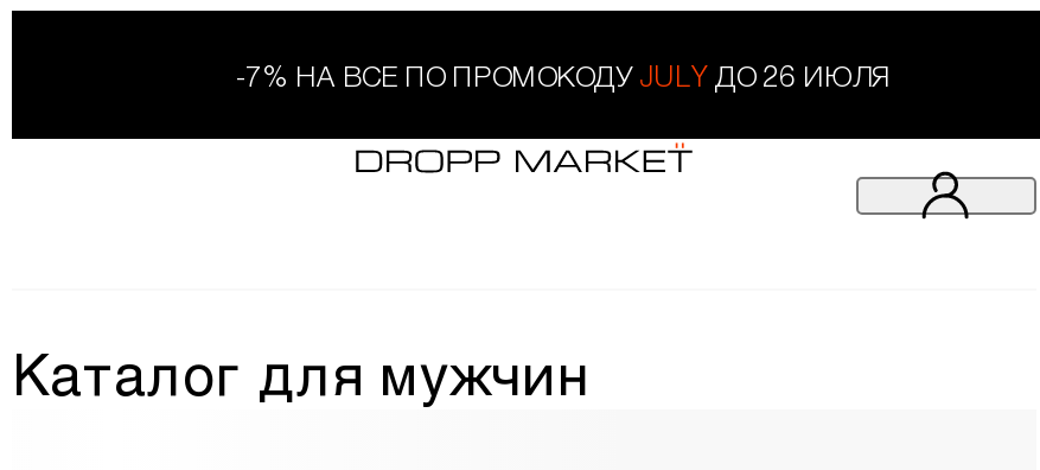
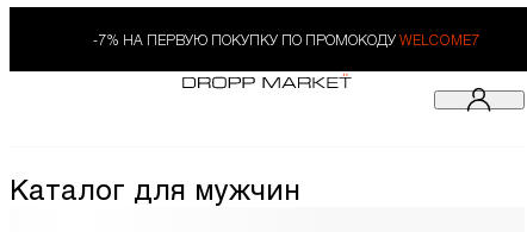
- -7% НА ВСЕ ПО ПРОМОКОДУ JULY ДО 26 ИЮЛЯ
+ -7% НА ПЕРВУЮ ПОКУПКУ ПО ПРОМОКОДУ WELCOME7
